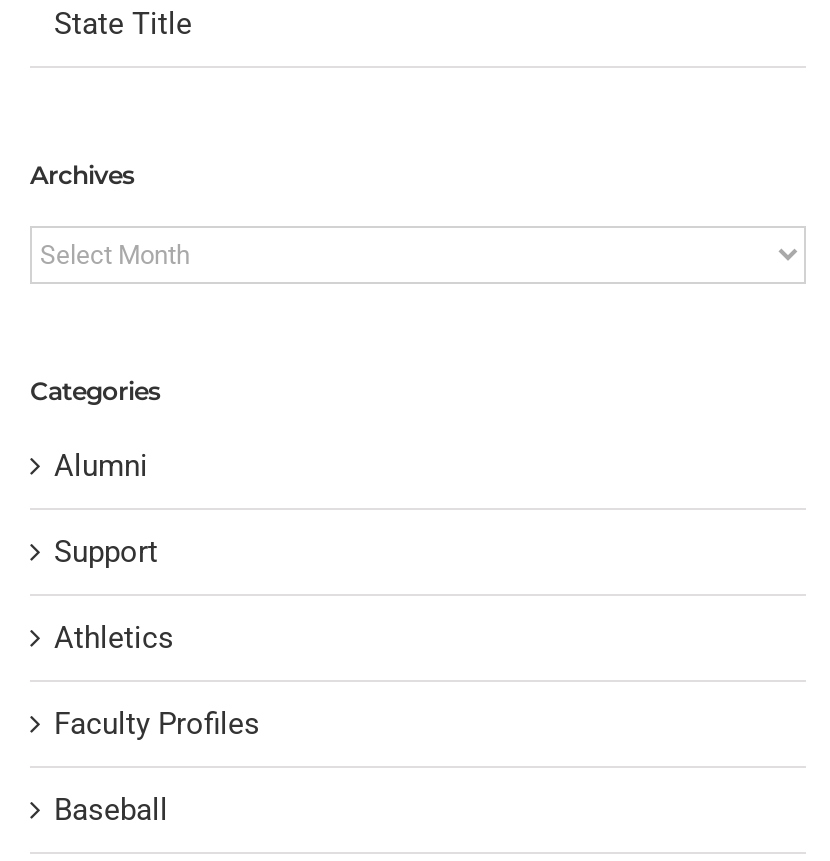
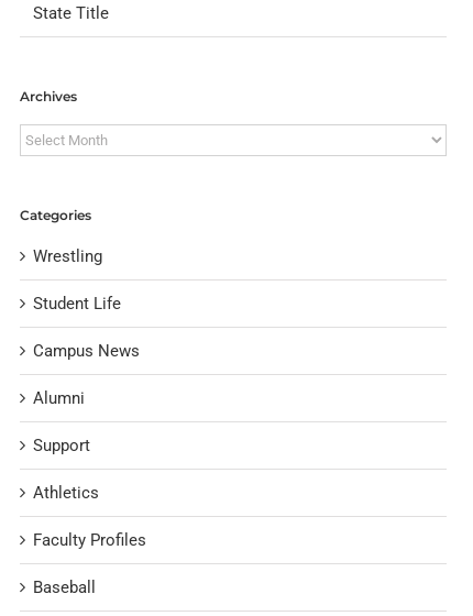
+ Wrestling
+ Student Life
+ Campus News
